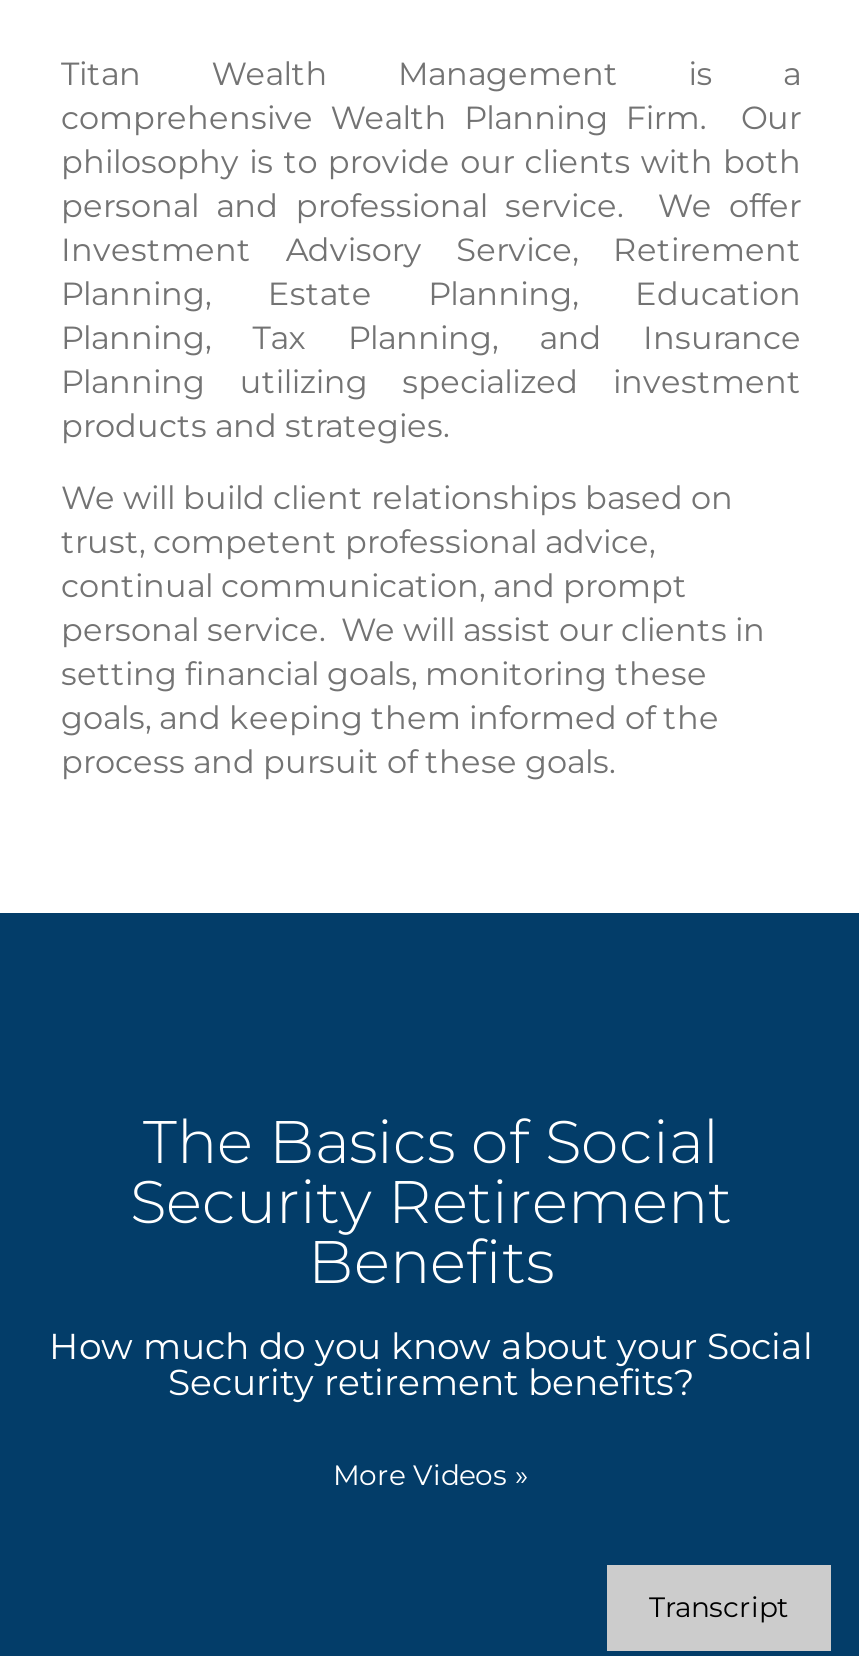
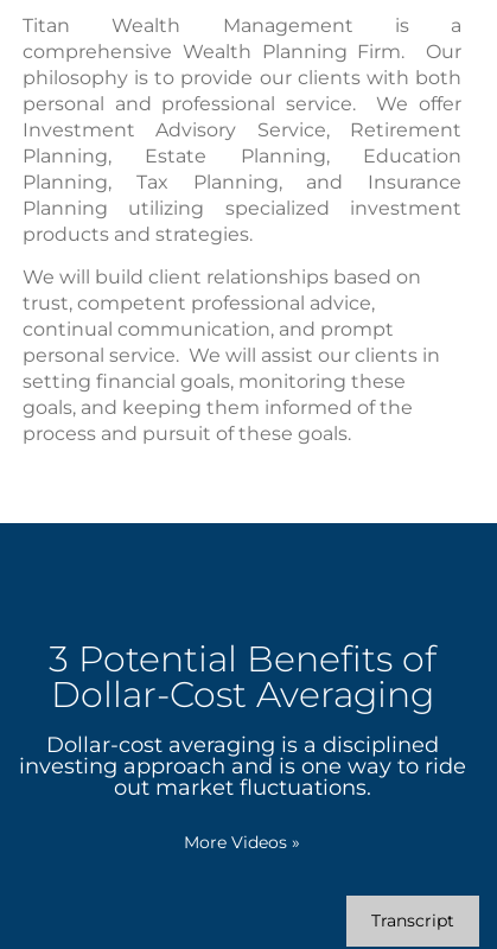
- The Basics of Social
- Security Retirement
- Benefits
- How much do you know about your Social
- Security retirement benefits?
+ 3 Potential Benefits of
+ Dollar-Cost Averaging
+ Dollar-cost averaging is a disciplined
+ investing approach and is one way to ride
+ out market fluctuations.
